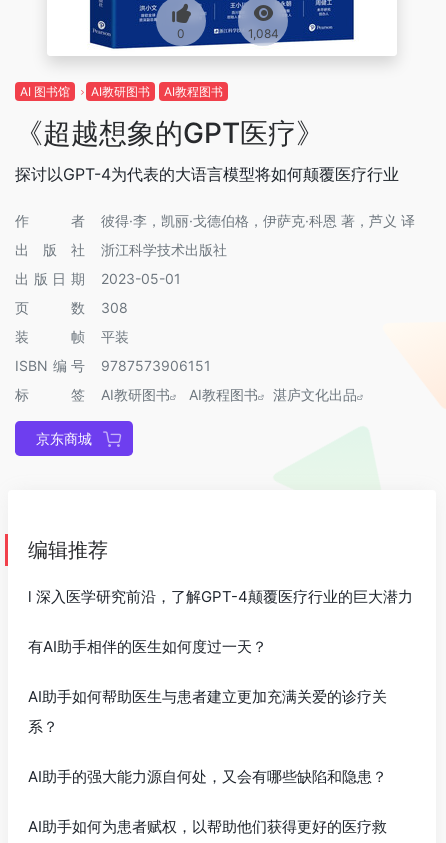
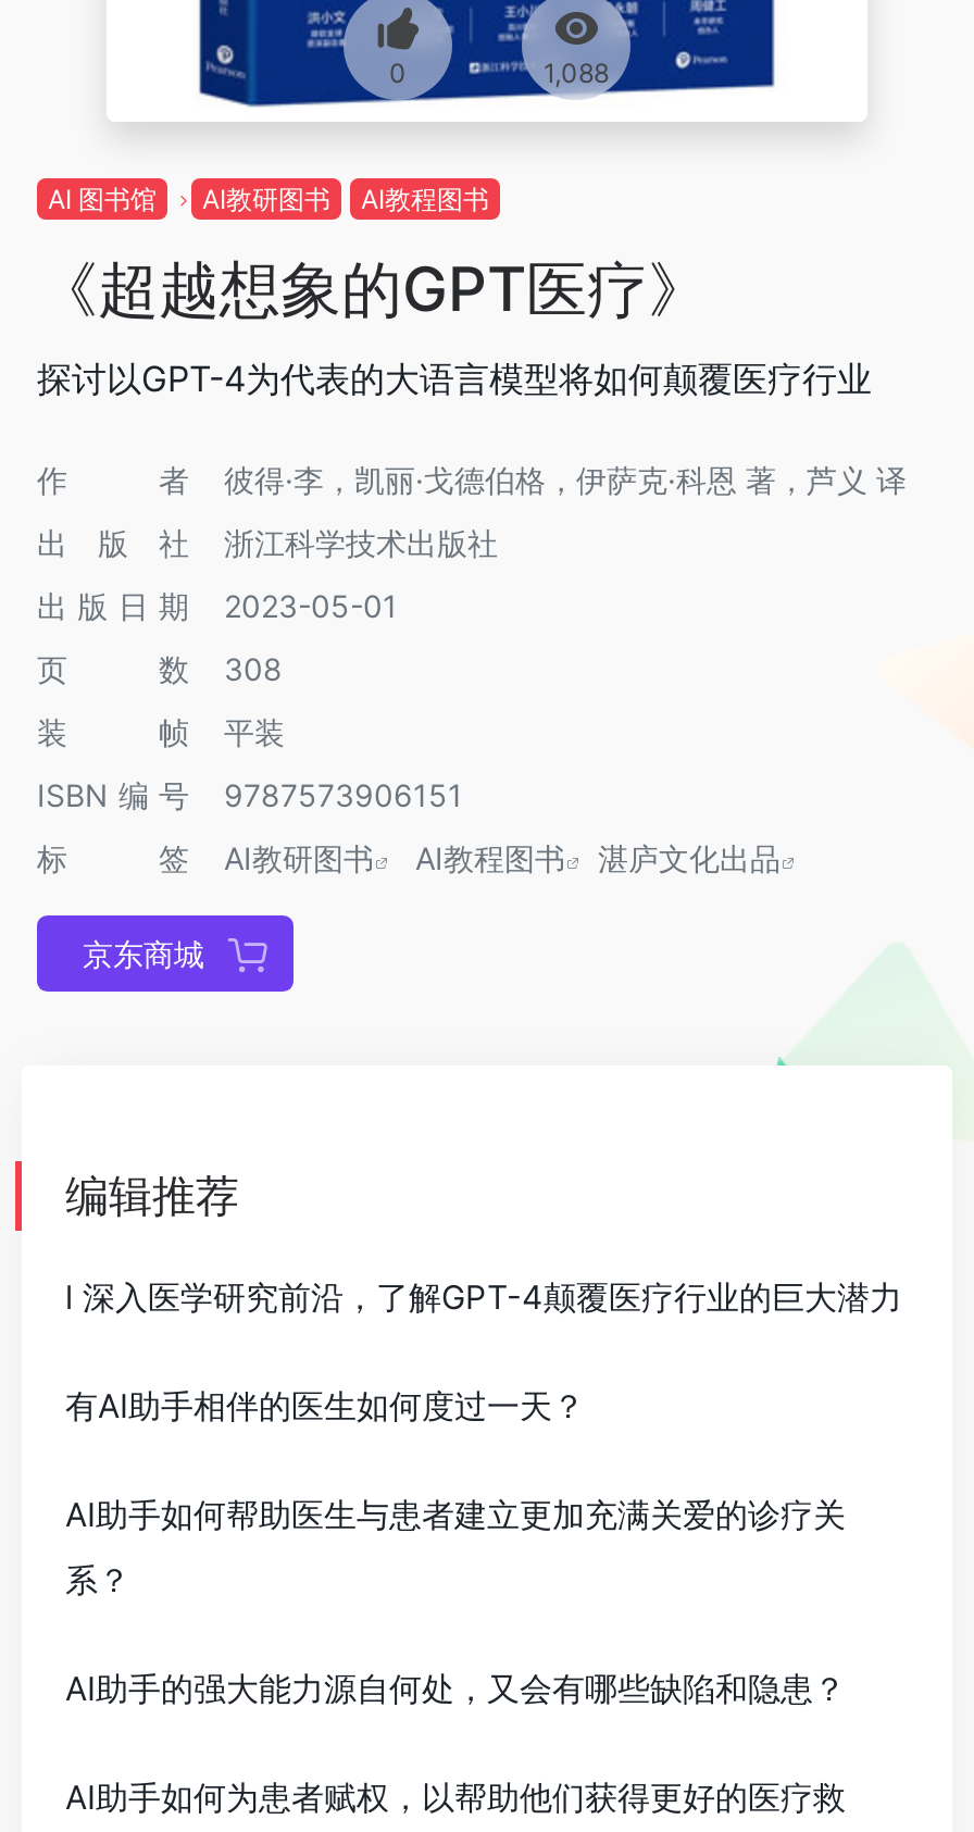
- 1,084
+ 1,088
